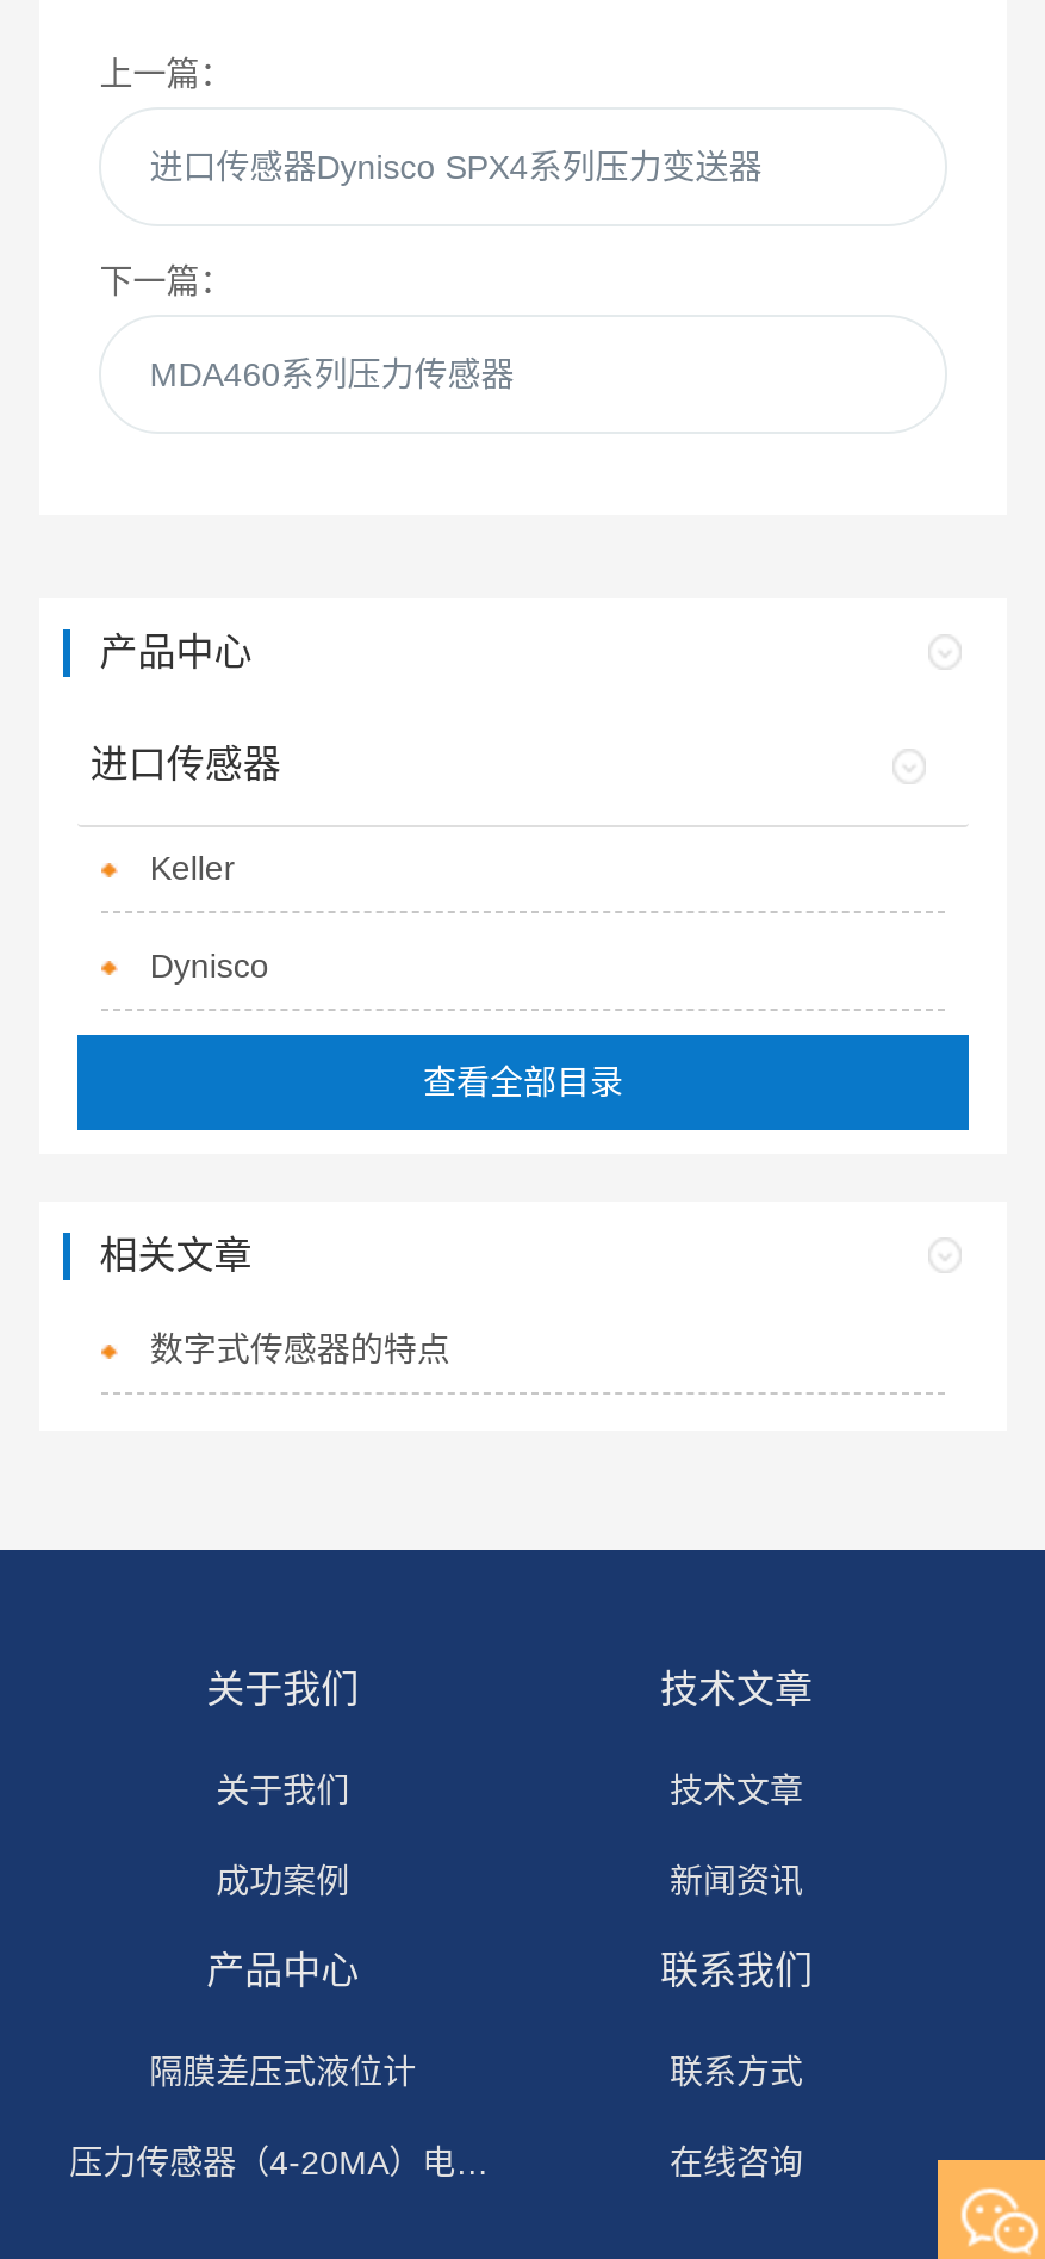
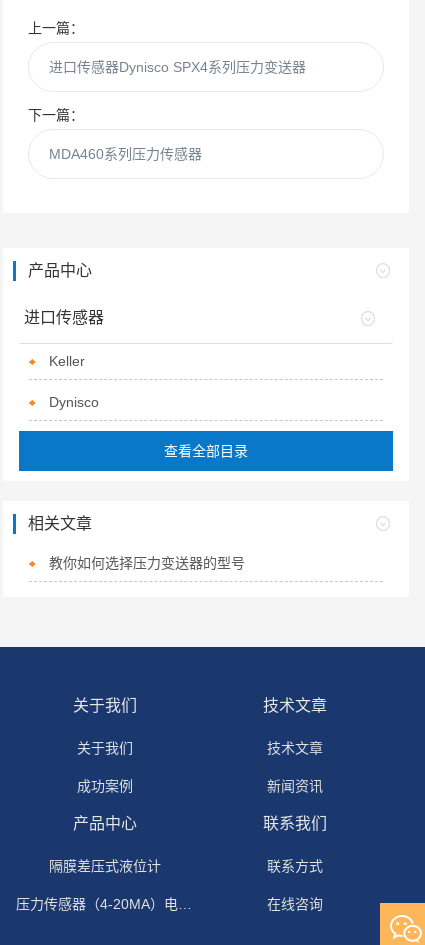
- 数字式传感器的特点
+ 教你如何选择压力变送器的型号
